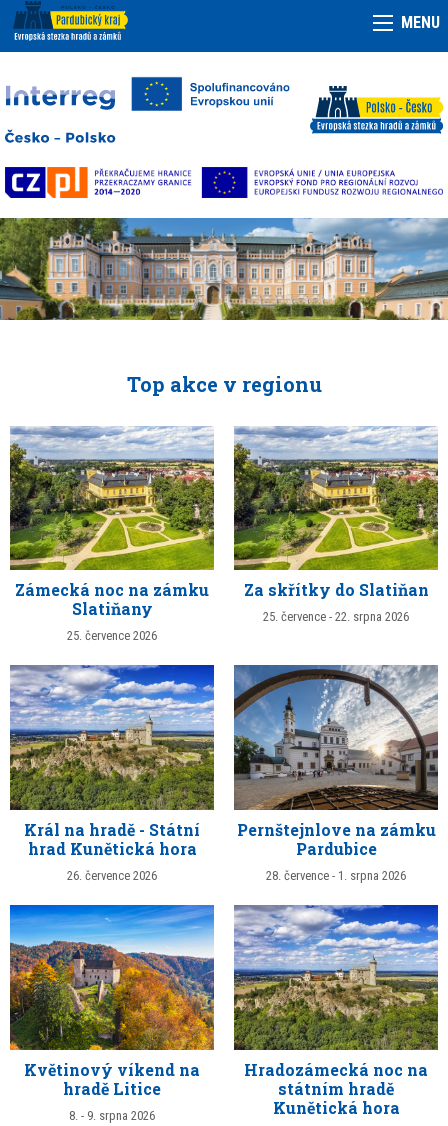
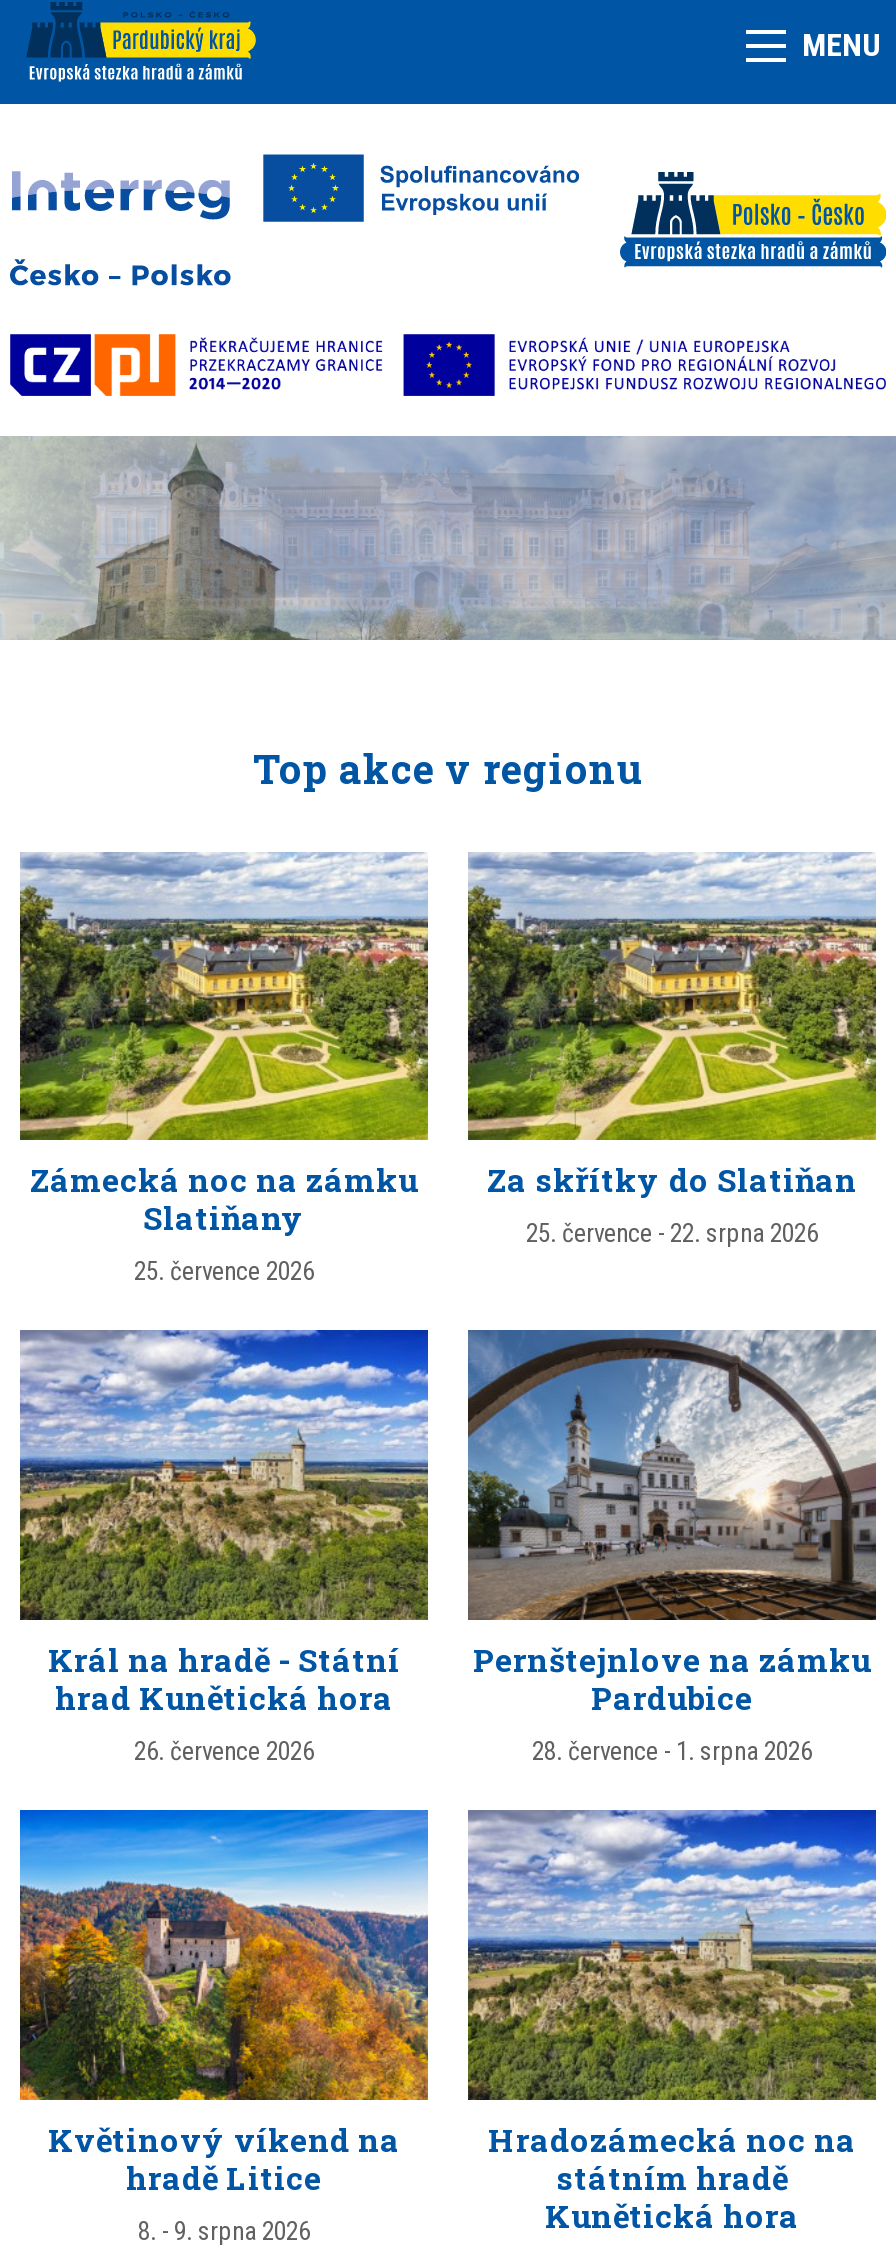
- [image]
+ [image]
